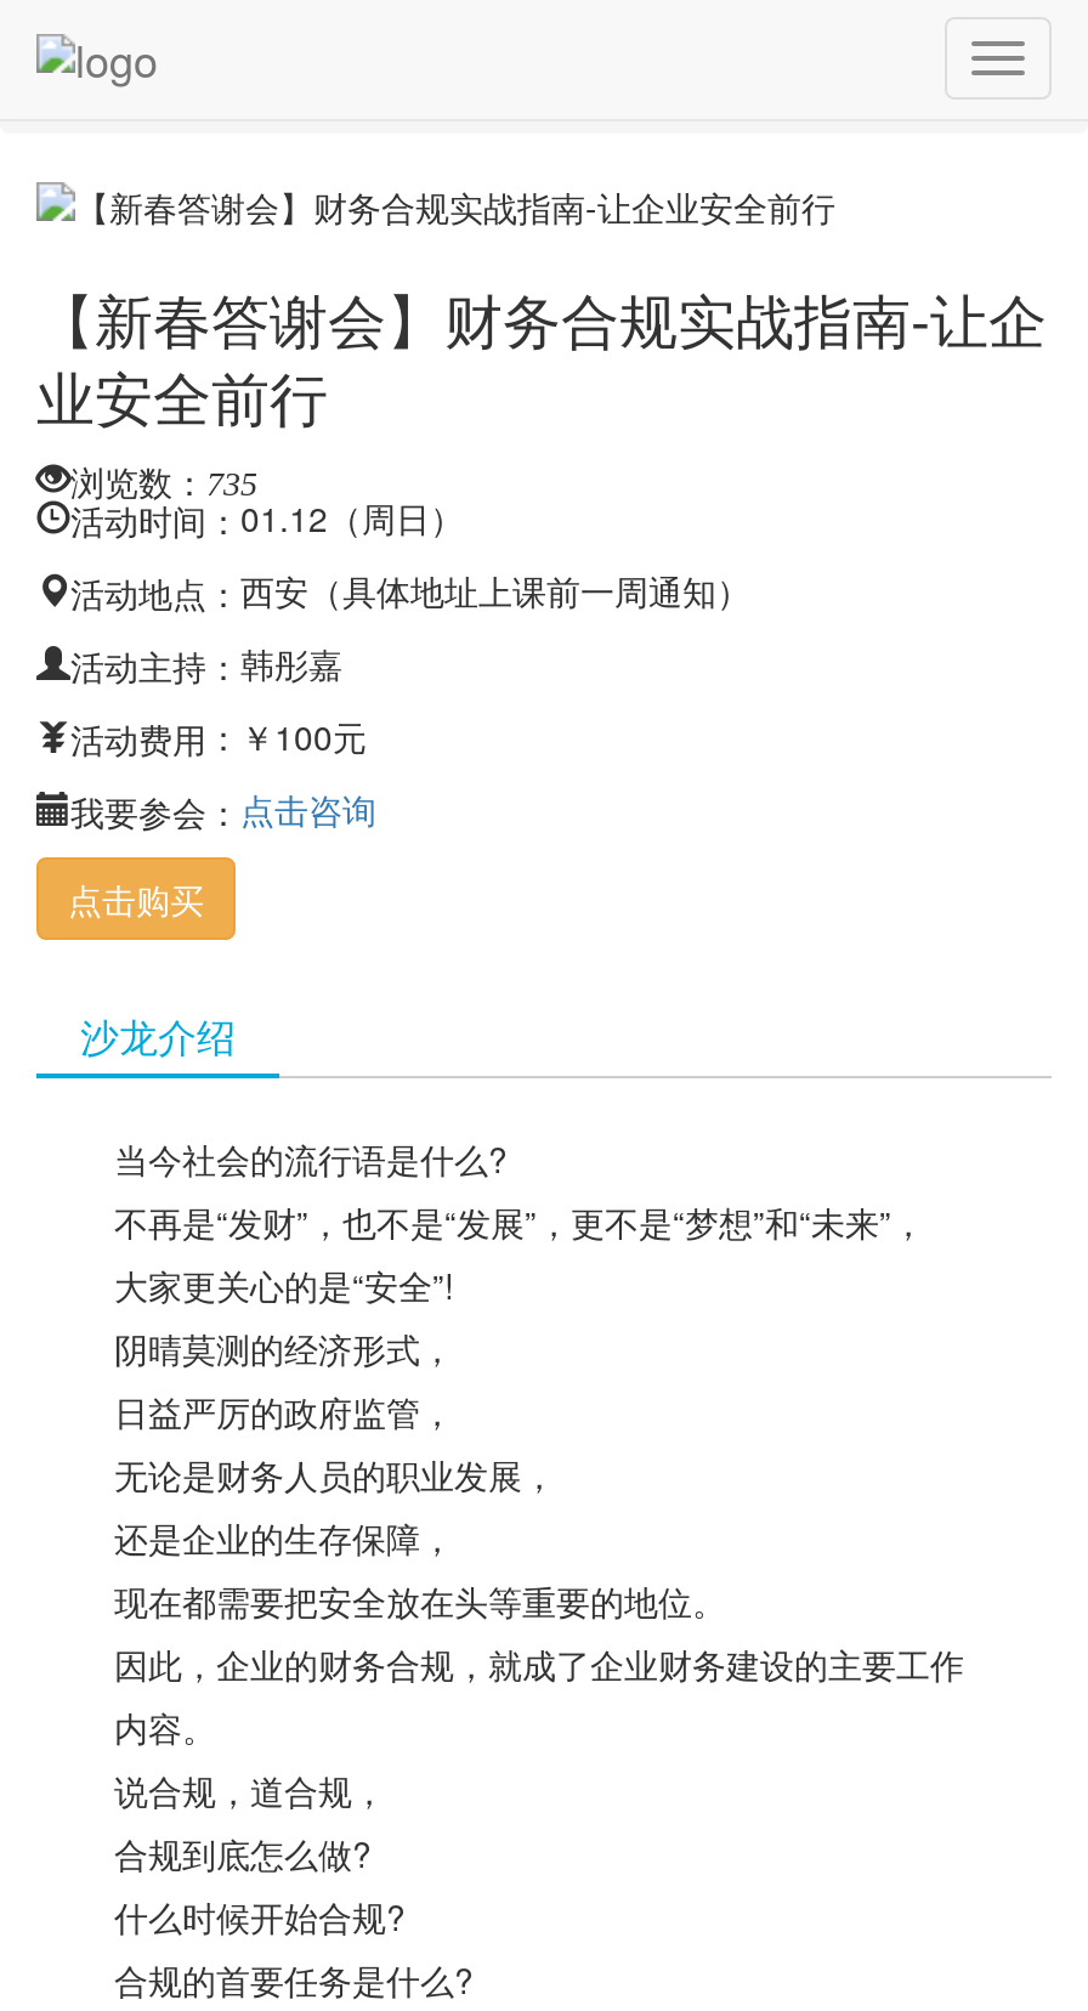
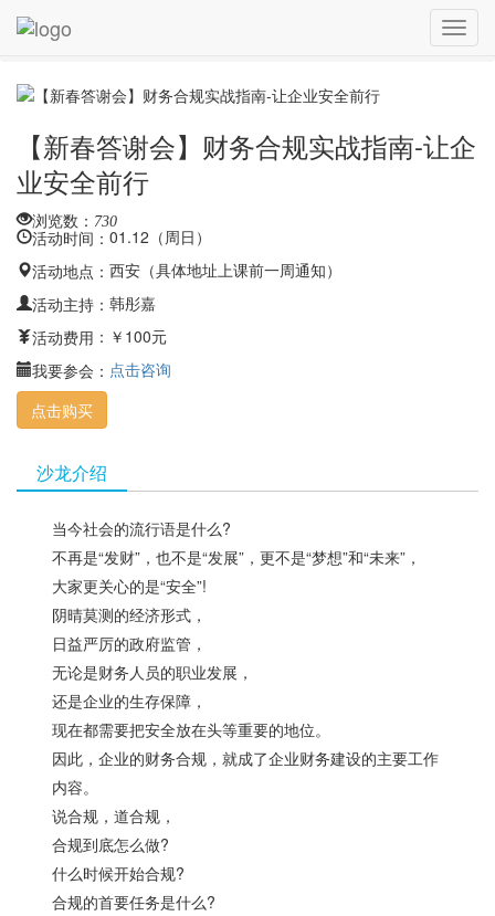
- 浏览数：735
+ 浏览数：730
